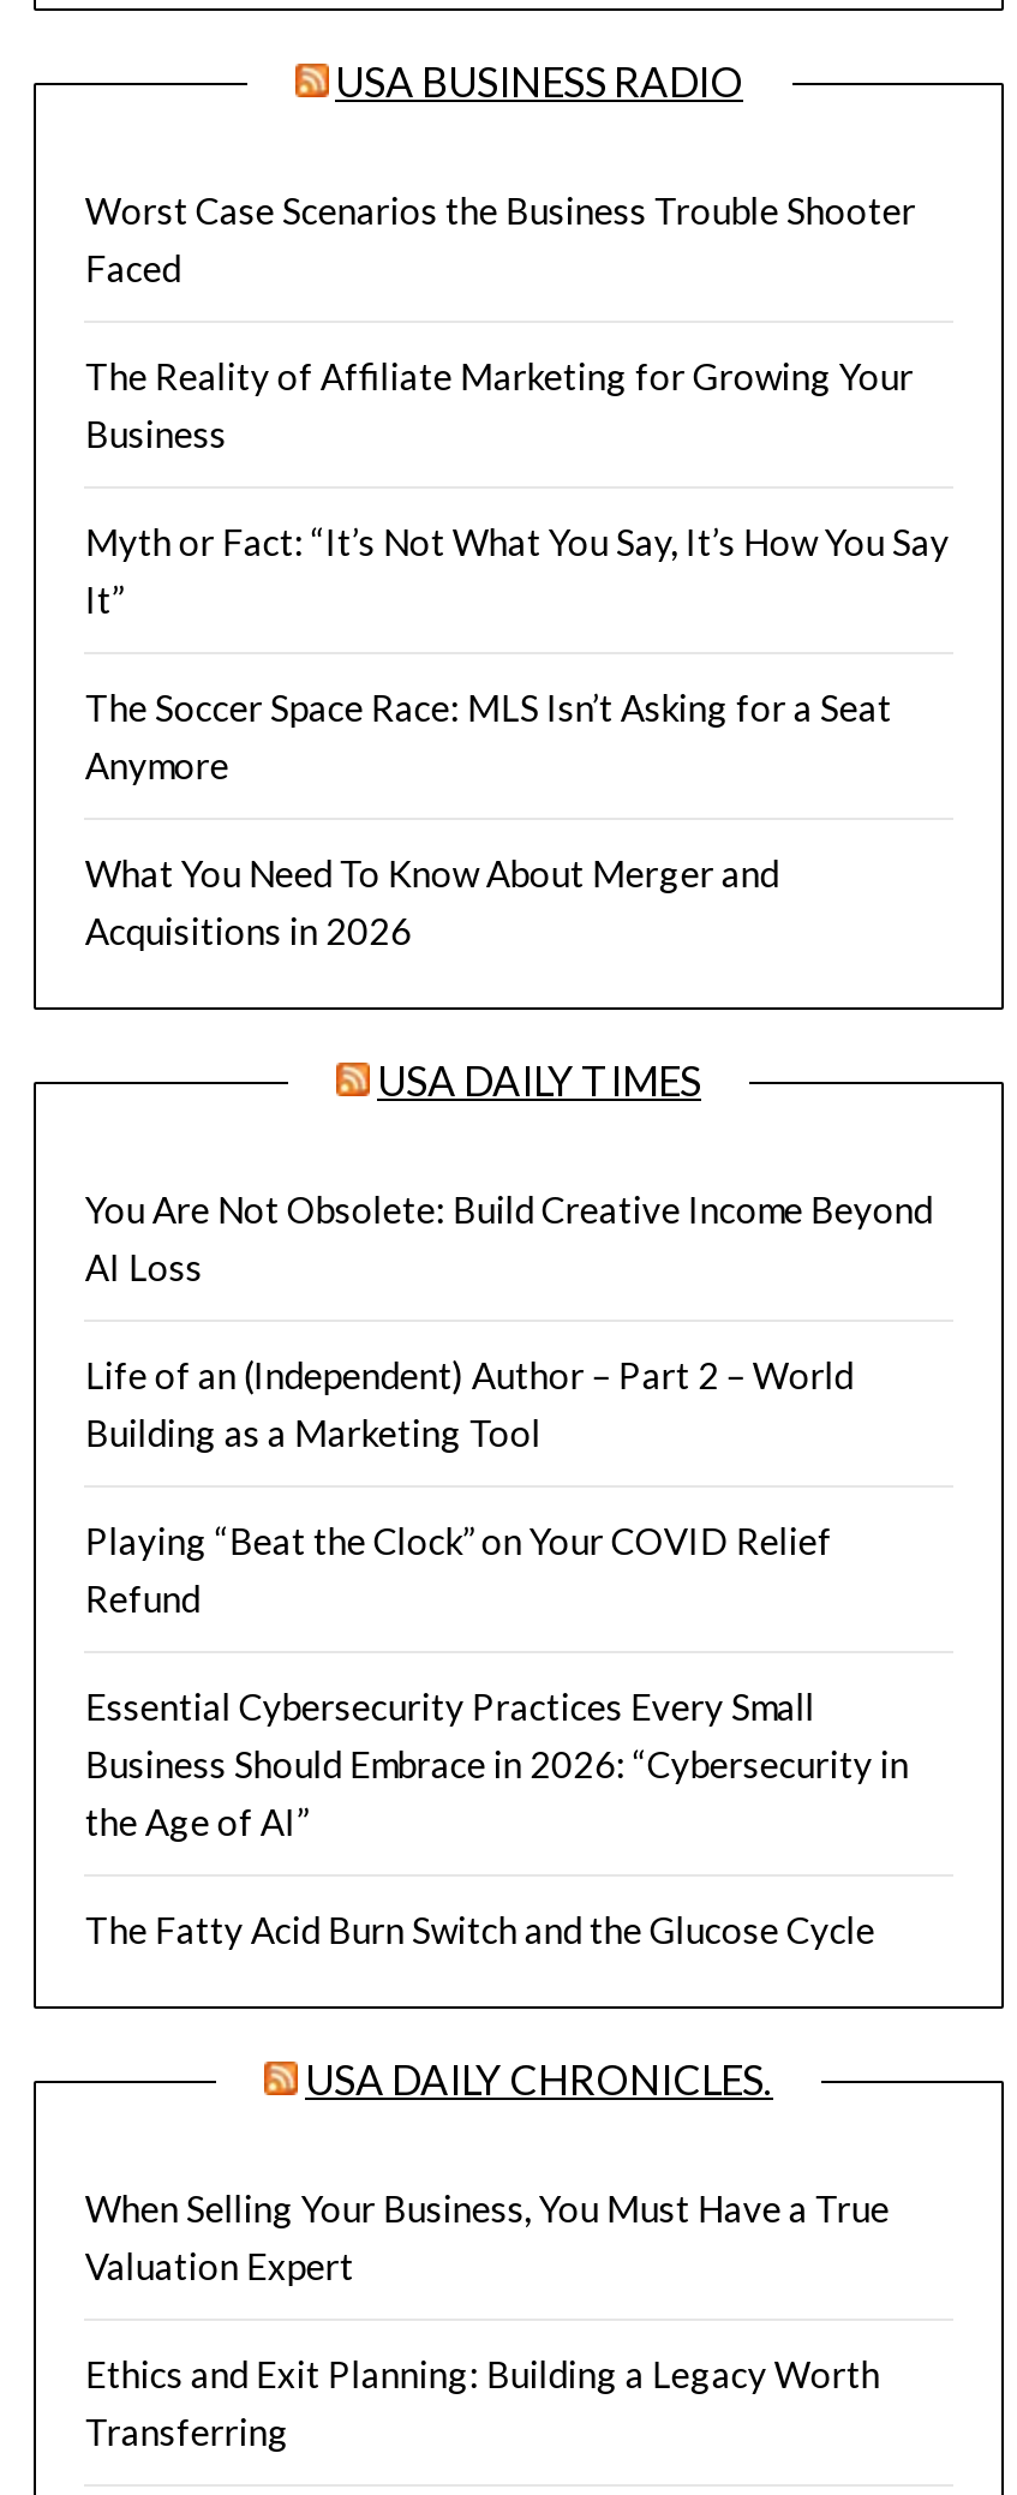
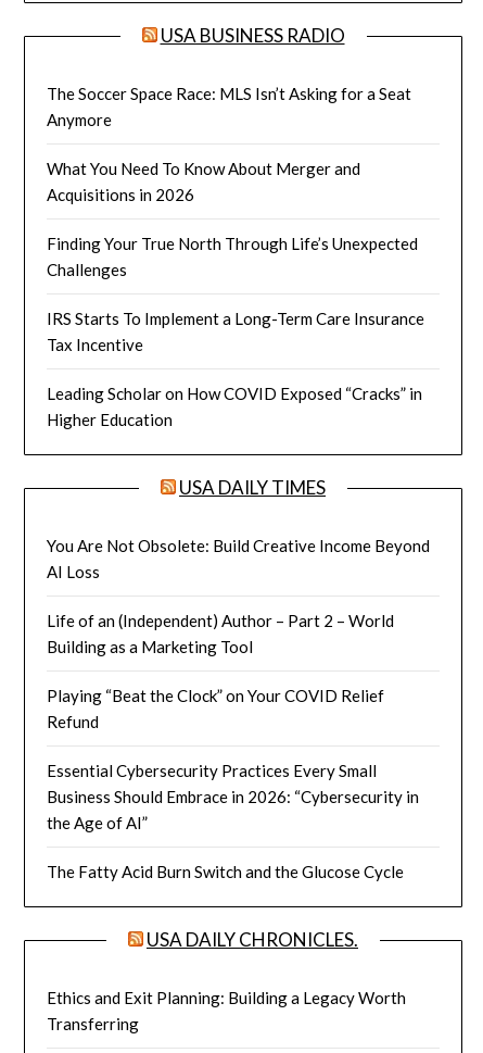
- Worst Case Scenarios the Business Trouble Shooter
- Faced
- The Reality of Affiliate Marketing for Growing Your
- Business
- Myth or Fact: “It’s Not What You Say, It’s How You Say
- It”

moved up: The Soccer Space Race: MLS Isn’t Asking for a Seat | Anymore | What You Need To Know About Merger and | Acquisitions in 2026

+ Finding Your True North Through Life’s Unexpected
+ Challenges
+ IRS Starts To Implement a Long-Term Care Insurance
+ Tax Incentive
+ Leading Scholar on How COVID Exposed “Cracks” in
+ Higher Education

- When Selling Your Business, You Must Have a True
- Valuation Expert
